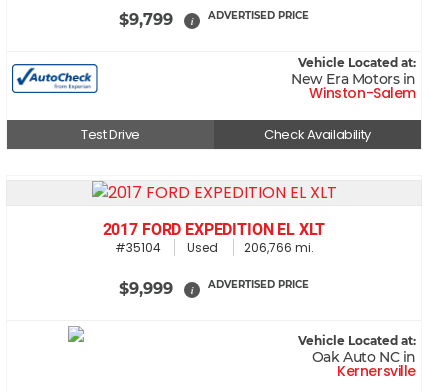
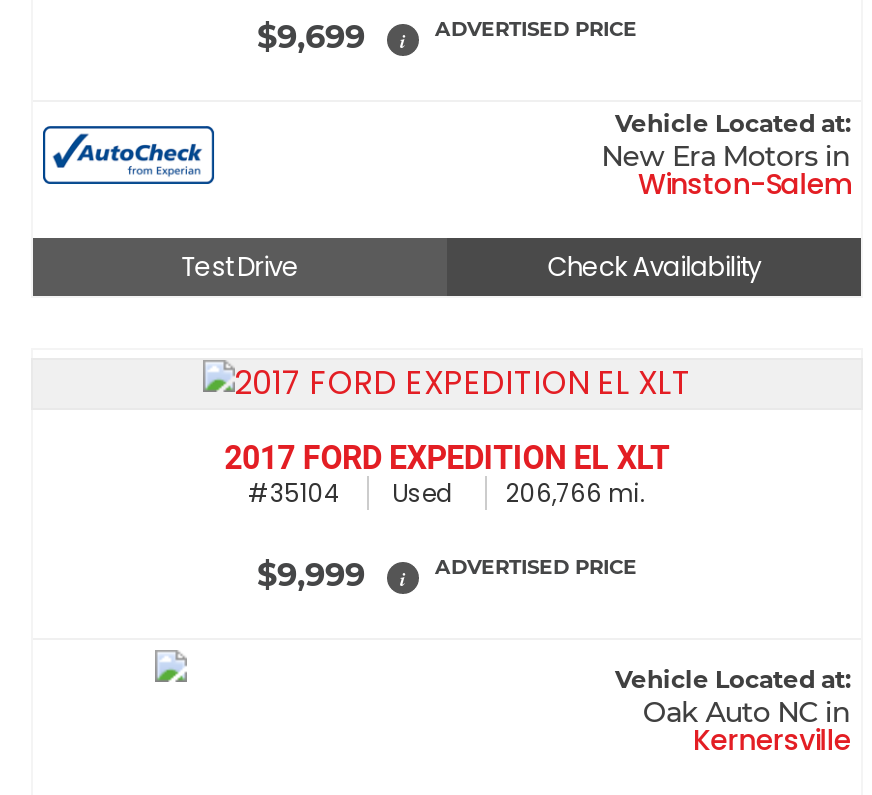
- $9,799
+ $9,699
